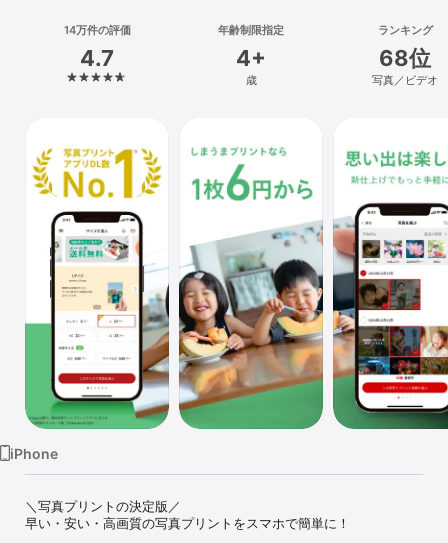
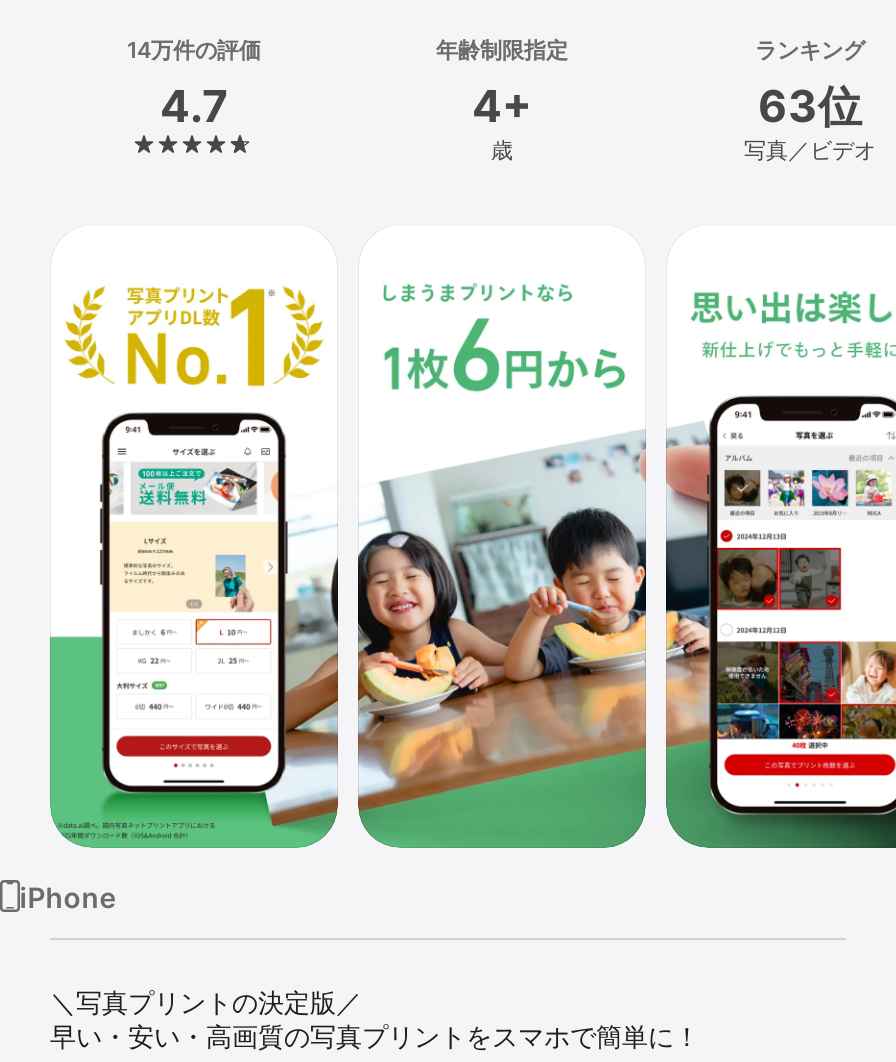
- 68位
+ 63位
